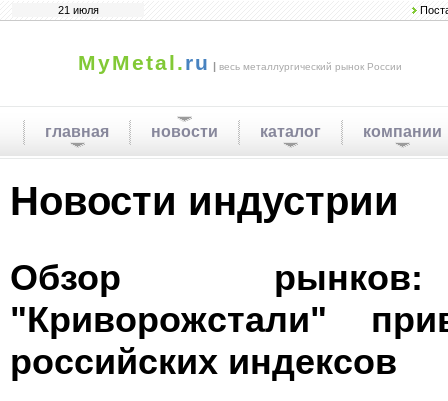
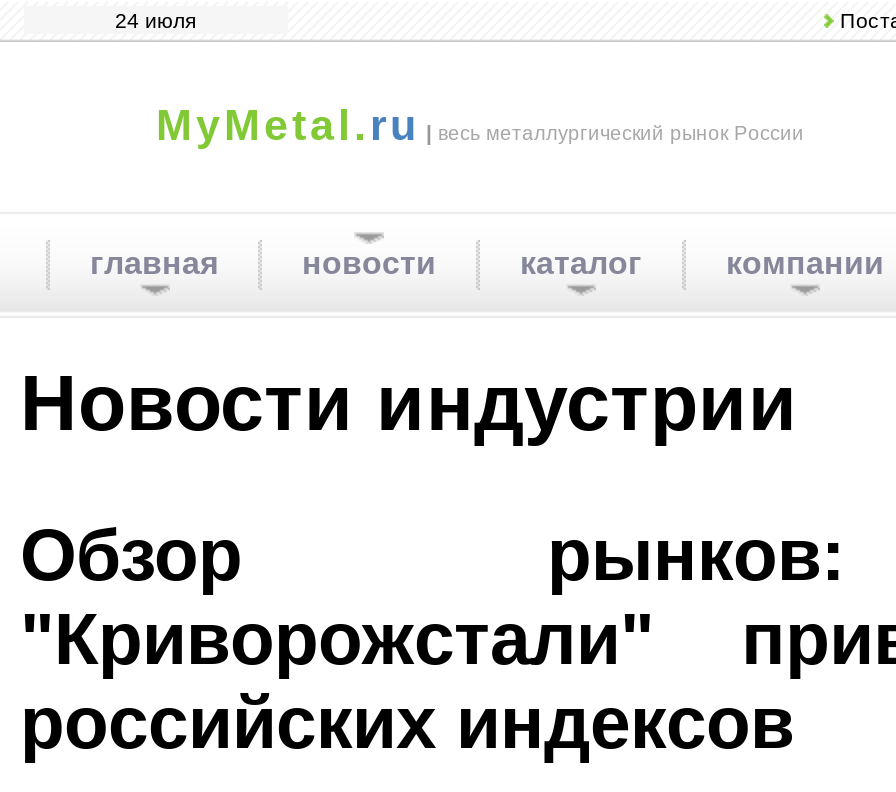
- 21 июля
+ 24 июля
